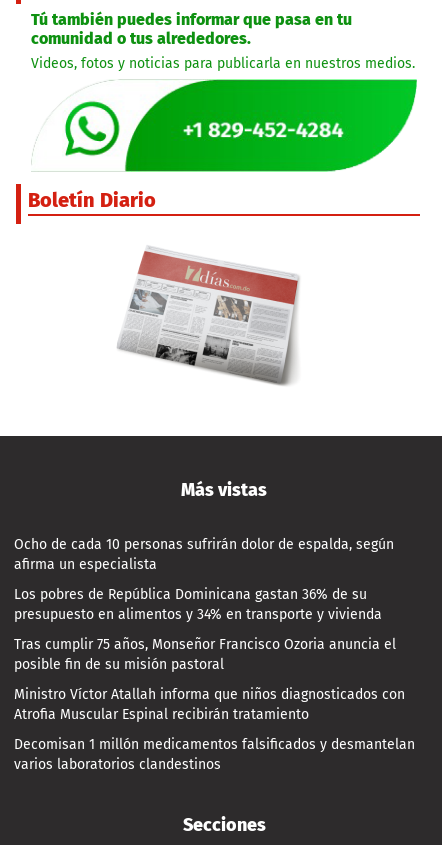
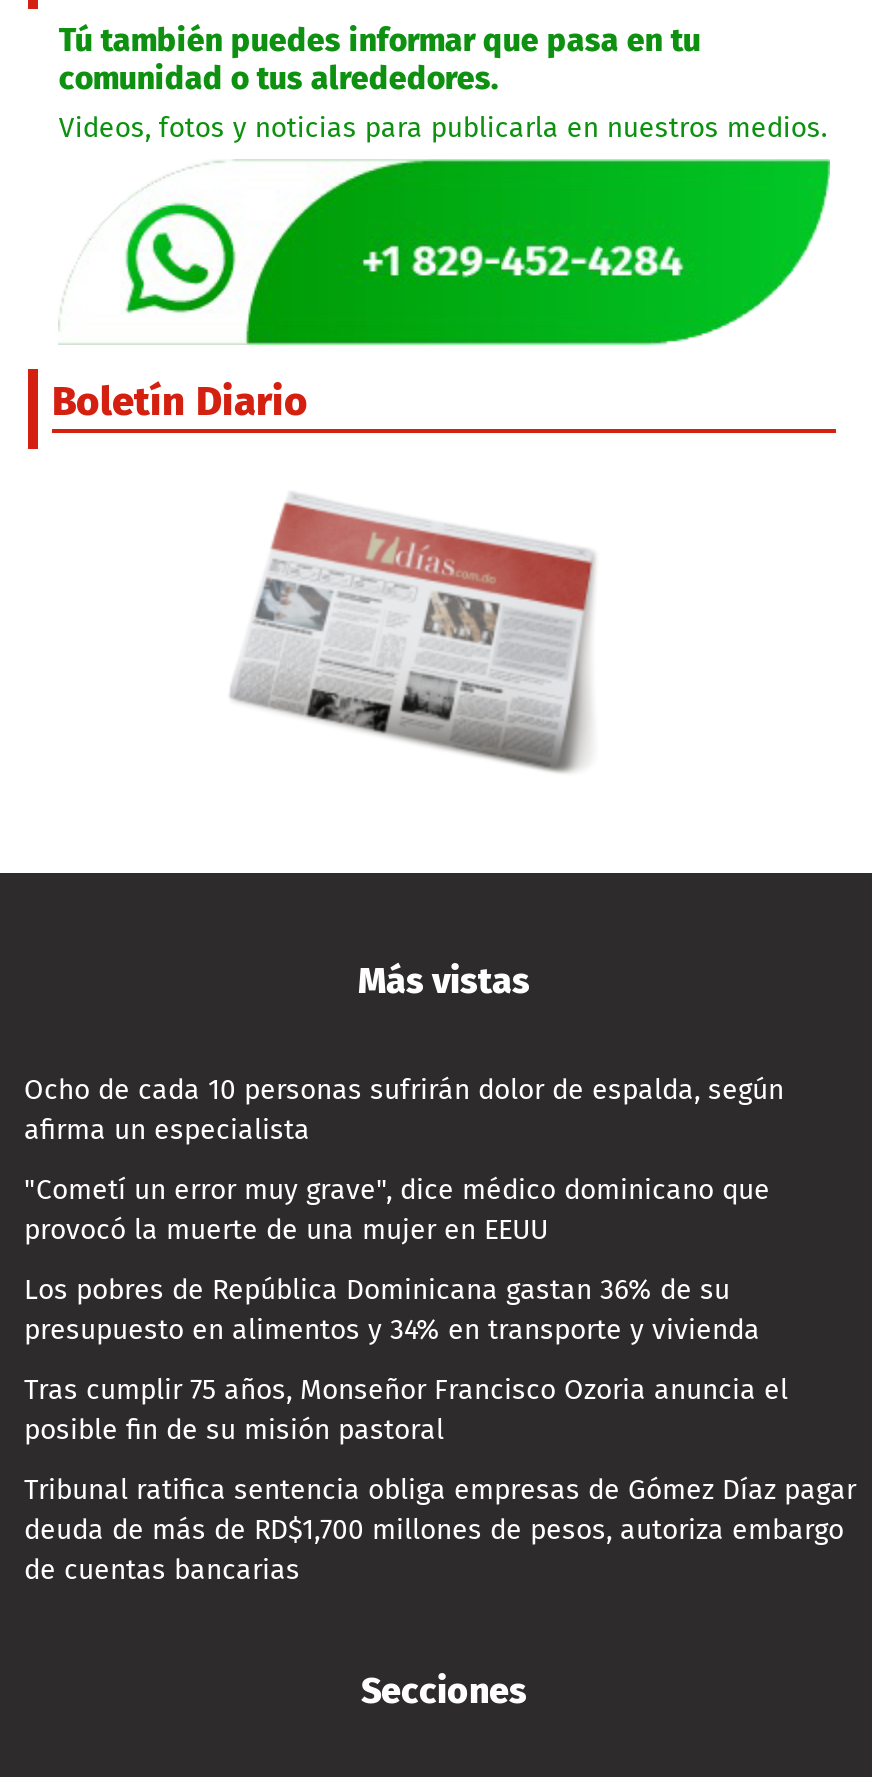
+ "Cometí un error muy grave", dice médico dominicano que
+ provocó la muerte de una mujer en EEUU

moved down: Los pobres de República Dominicana gastan 36% de su | presupuesto en alimentos y 34% en transporte y vivienda | Tras cumplir 75 años, Monseñor Francisco Ozoria anuncia el | posible fin de su misión pastoral

- Ministro Víctor Atallah informa que niños diagnosticados con
- Atrofia Muscular Espinal recibirán tratamiento
- Decomisan 1 millón medicamentos falsificados y desmantelan
- varios laboratorios clandestinos
+ Tribunal ratifica sentencia obliga empresas de Gómez Díaz pagar
+ deuda de más de RD$1,700 millones de pesos, autoriza embargo
+ de cuentas bancarias
